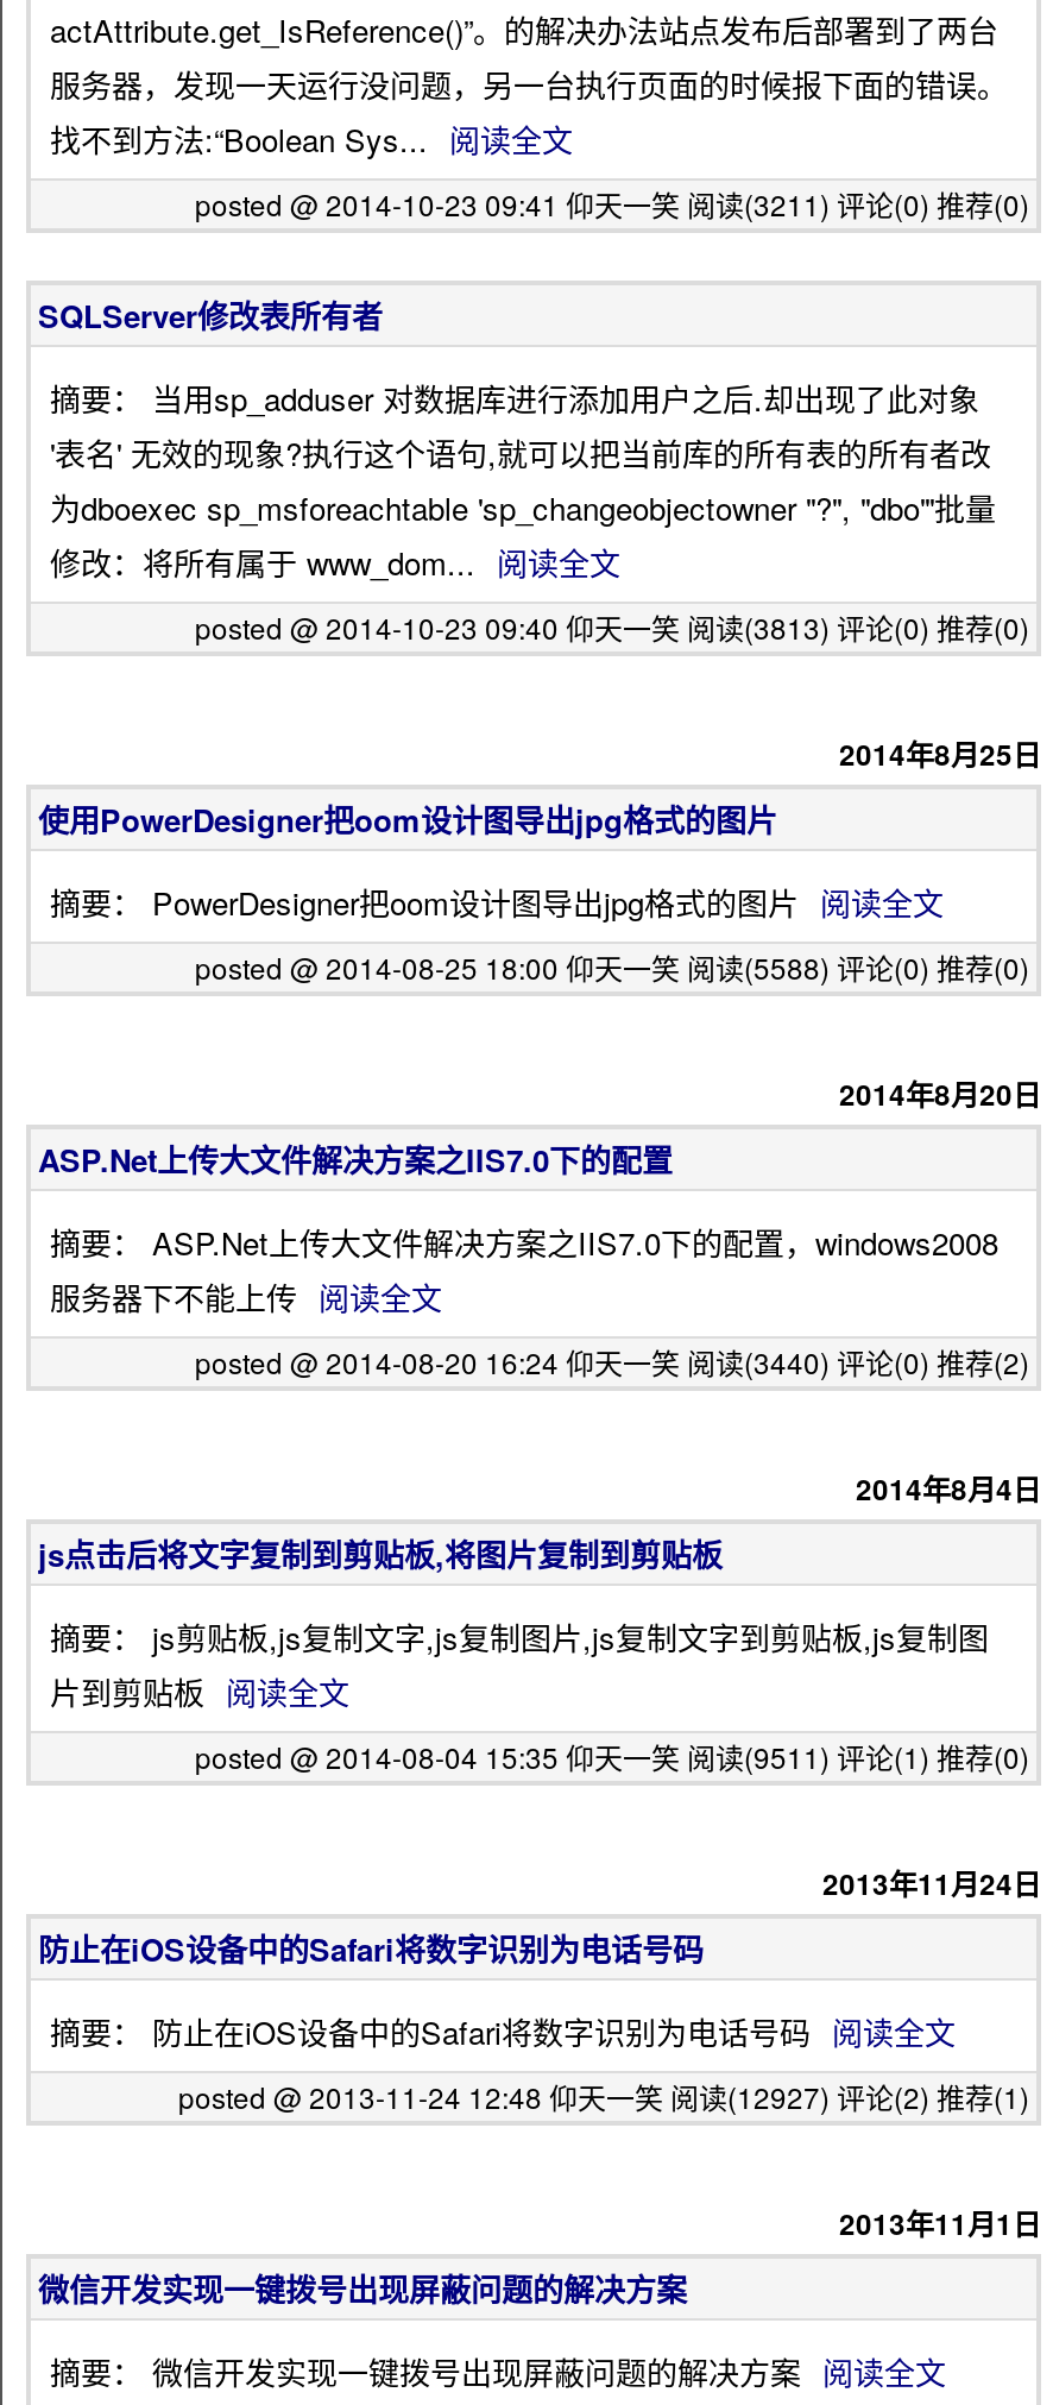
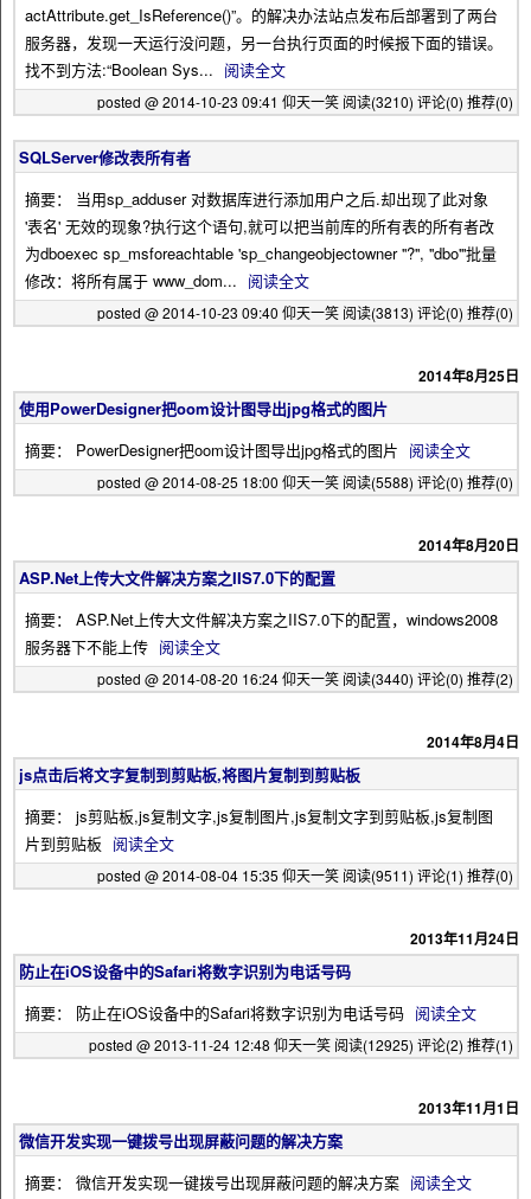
- posted @ 2014-10-23 09:41 仰天一笑阅读(3211) 评论(0) 推荐(0)
+ posted @ 2014-10-23 09:41 仰天一笑阅读(3210) 评论(0) 推荐(0)

- posted @ 2013-11-24 12:48 仰天一笑阅读(12927) 评论(2) 推荐(1)
+ posted @ 2013-11-24 12:48 仰天一笑阅读(12925) 评论(2) 推荐(1)
